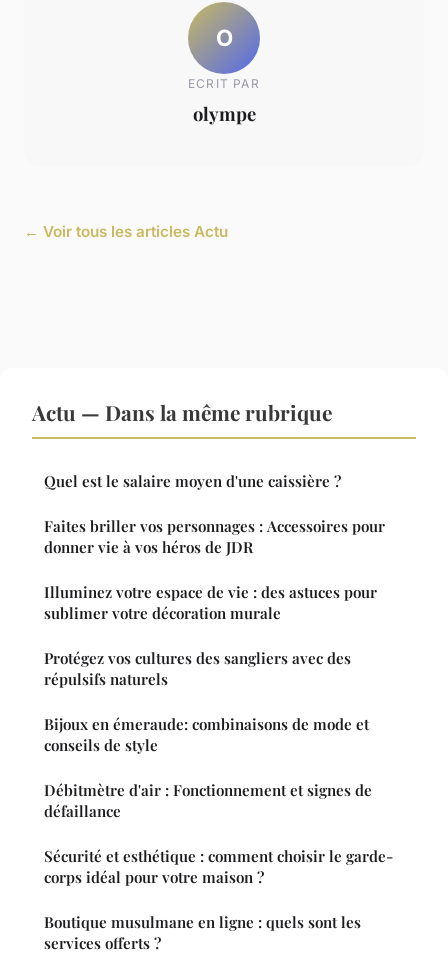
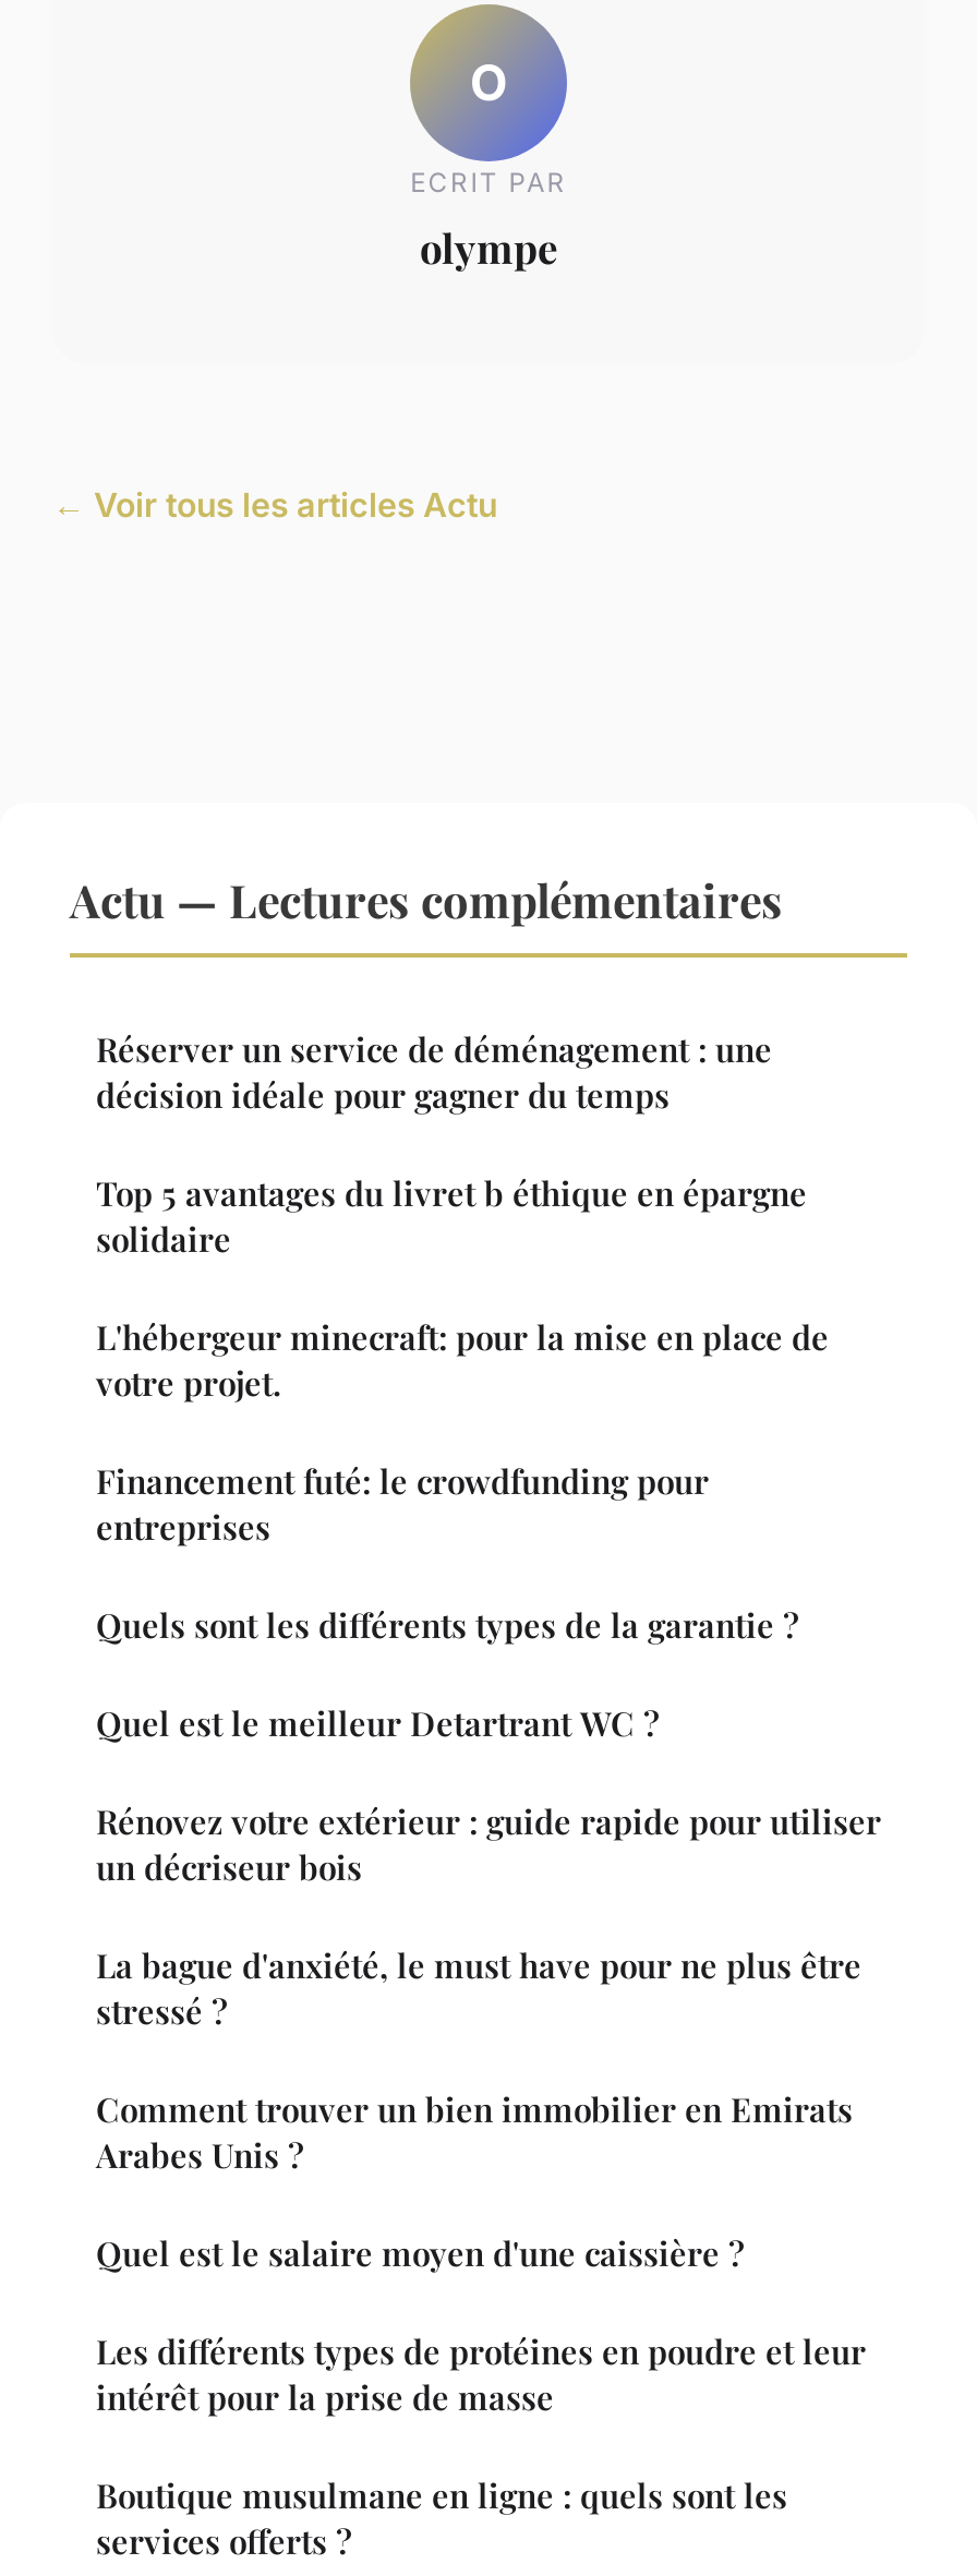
- Actu — Dans la même rubrique
+ Actu — Lectures complémentaires
+ Réserver un service de déménagement : une
+ décision idéale pour gagner du temps
+ Top 5 avantages du livret b éthique en épargne
+ solidaire
+ L'hébergeur minecraft: pour la mise en place de
+ votre projet.
+ Financement futé: le crowdfunding pour
+ entreprises
+ Quels sont les différents types de la garantie ?
+ Quel est le meilleur Detartrant WC ?
+ Rénovez votre extérieur : guide rapide pour utiliser
+ un décriseur bois
+ La bague d'anxiété, le must have pour ne plus être
+ stressé ?
+ Comment trouver un bien immobilier en Emirats
+ Arabes Unis ?

moved down: Quel est le salaire moyen d'une caissière ?

- Faites briller vos personnages : Accessoires pour
- donner vie à vos héros de JDR
- Illuminez votre espace de vie : des astuces pour
- sublimer votre décoration murale
- Protégez vos cultures des sangliers avec des
- répulsifs naturels
- Bijoux en émeraude: combinaisons de mode et
- conseils de style
- Débitmètre d'air : Fonctionnement et signes de
- défaillance
- Sécurité et esthétique : comment choisir le garde-
- corps idéal pour votre maison ?
+ Les différents types de protéines en poudre et leur
+ intérêt pour la prise de masse
